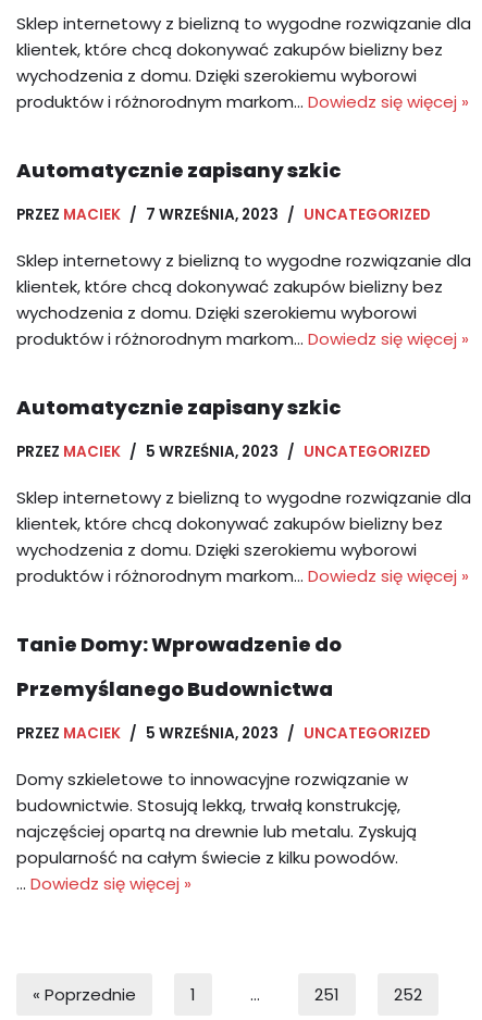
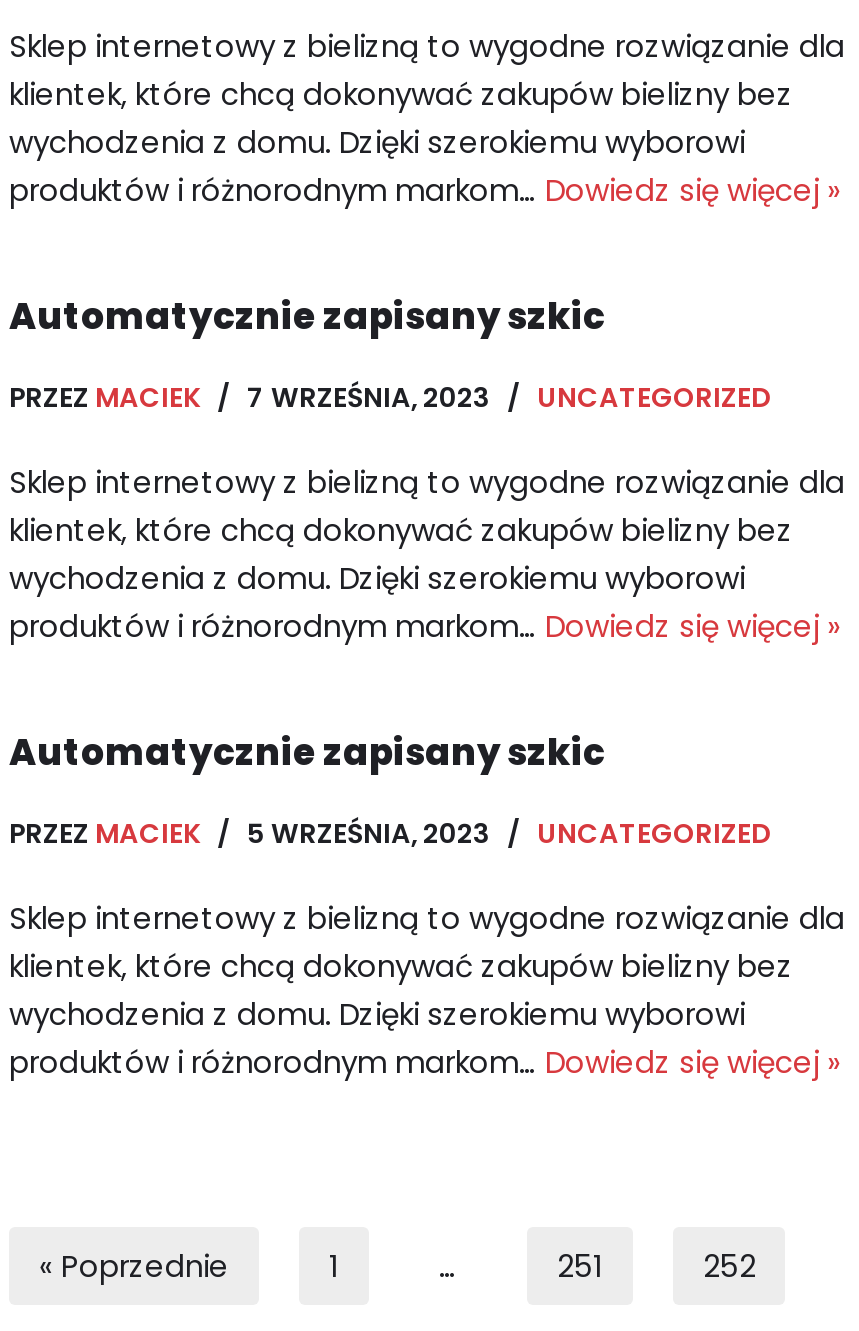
- Tanie Domy: Wprowadzenie do
- Przemyślanego Budownictwa
- PRZEZ MACIEK
- 5 WRZEŚNIA, 2023
- UNCATEGORIZED
- Domy szkieletowe to innowacyjne rozwiązanie w
- budownictwie. Stosują lekką, trwałą konstrukcję,
- najczęściej opartą na drewnie lub metalu. Zyskują
- popularność na całym świecie z kilku powodów.
- … Dowiedz się więcej »
